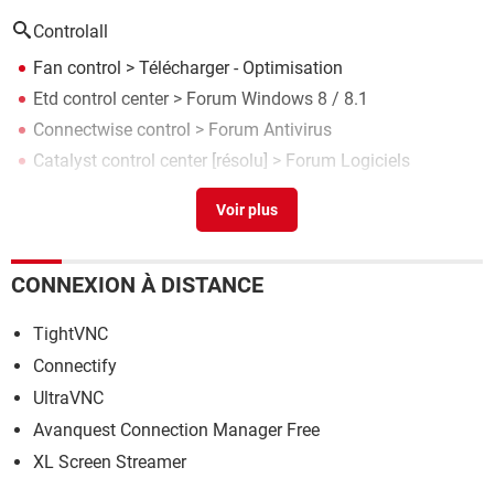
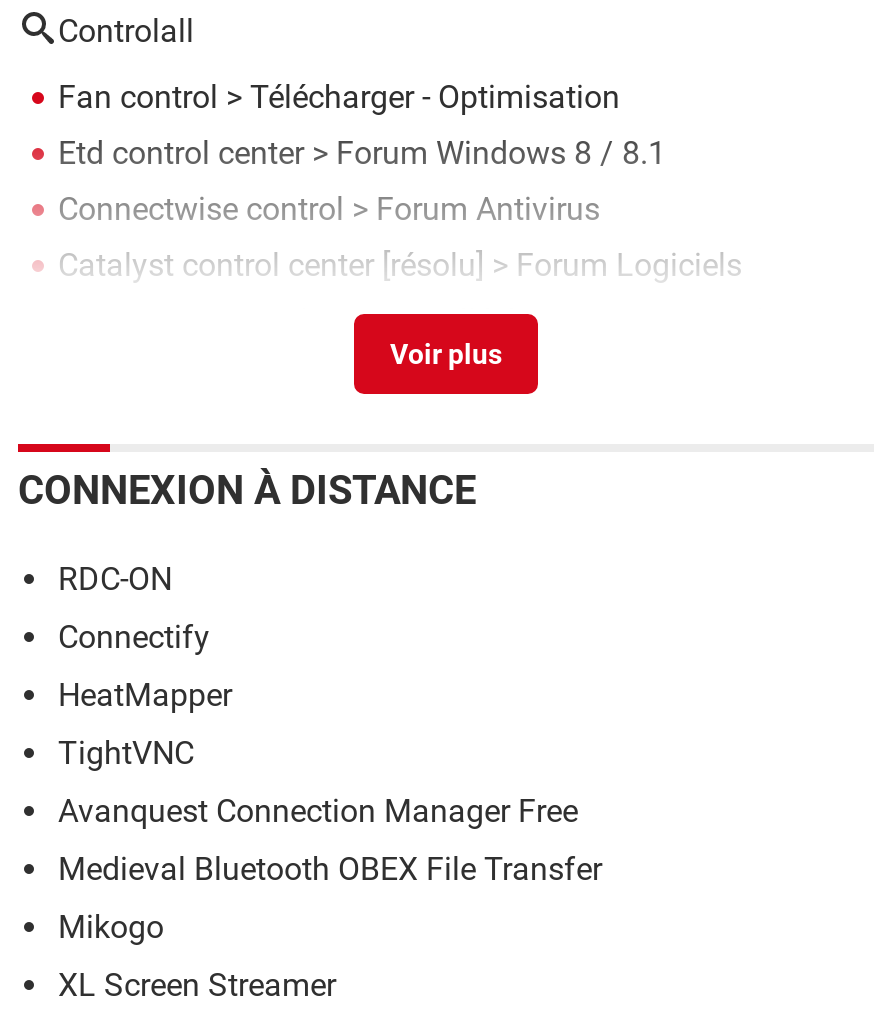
+ RDC-ON
+ Connectify
+ HeatMapper

- Connectify
- UltraVNC

+ Medieval Bluetooth OBEX File Transfer
+ Mikogo
